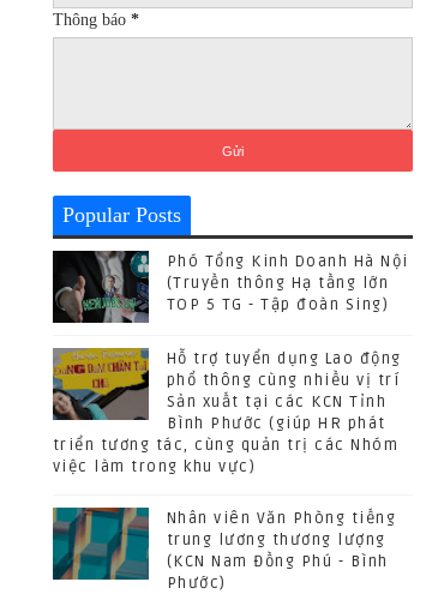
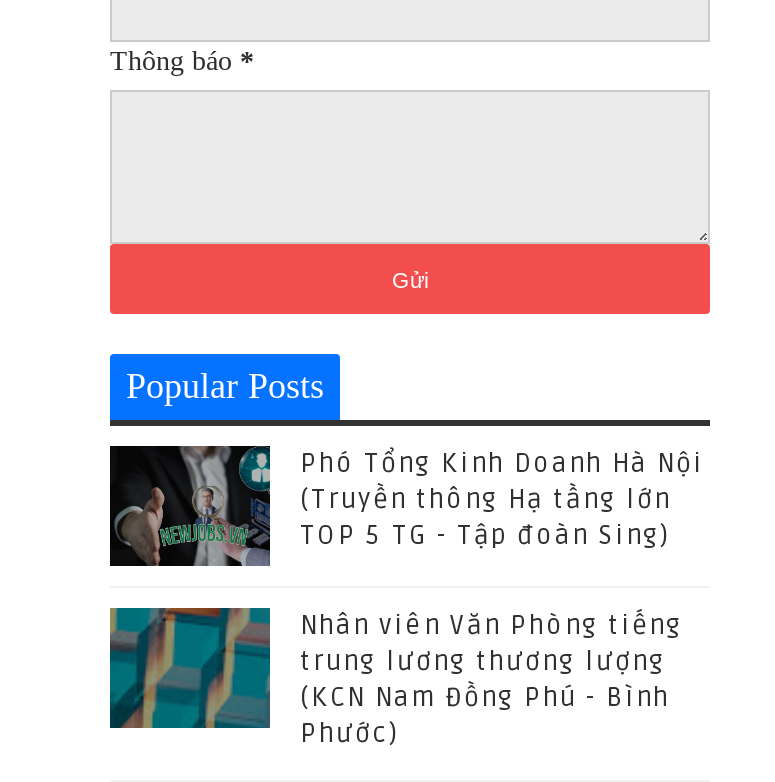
- [image]
- Hỗ trợ tuyển dụng Lao động
- phổ thông cùng nhiều vị trí
- Sản xuất tại các KCN Tỉnh
- Bình Phước (giúp HR phát
- triển tương tác, cùng quản trị các Nhóm
- việc làm trong khu vực)
